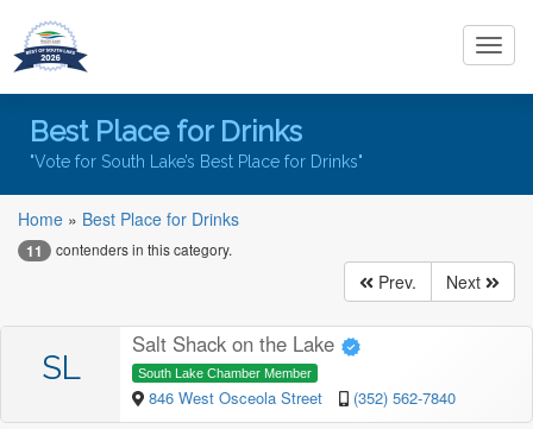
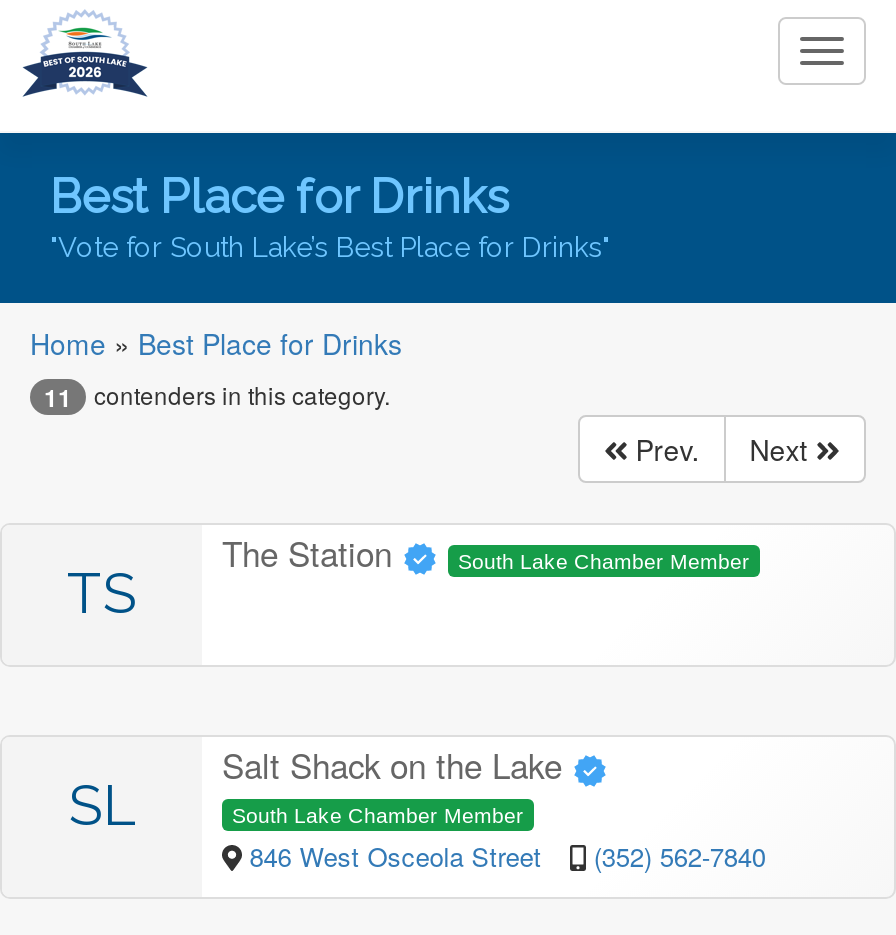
+ TS

+ The Station
+ South Lake Chamber Member
